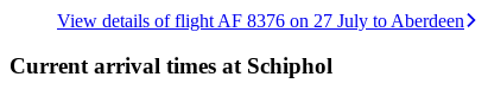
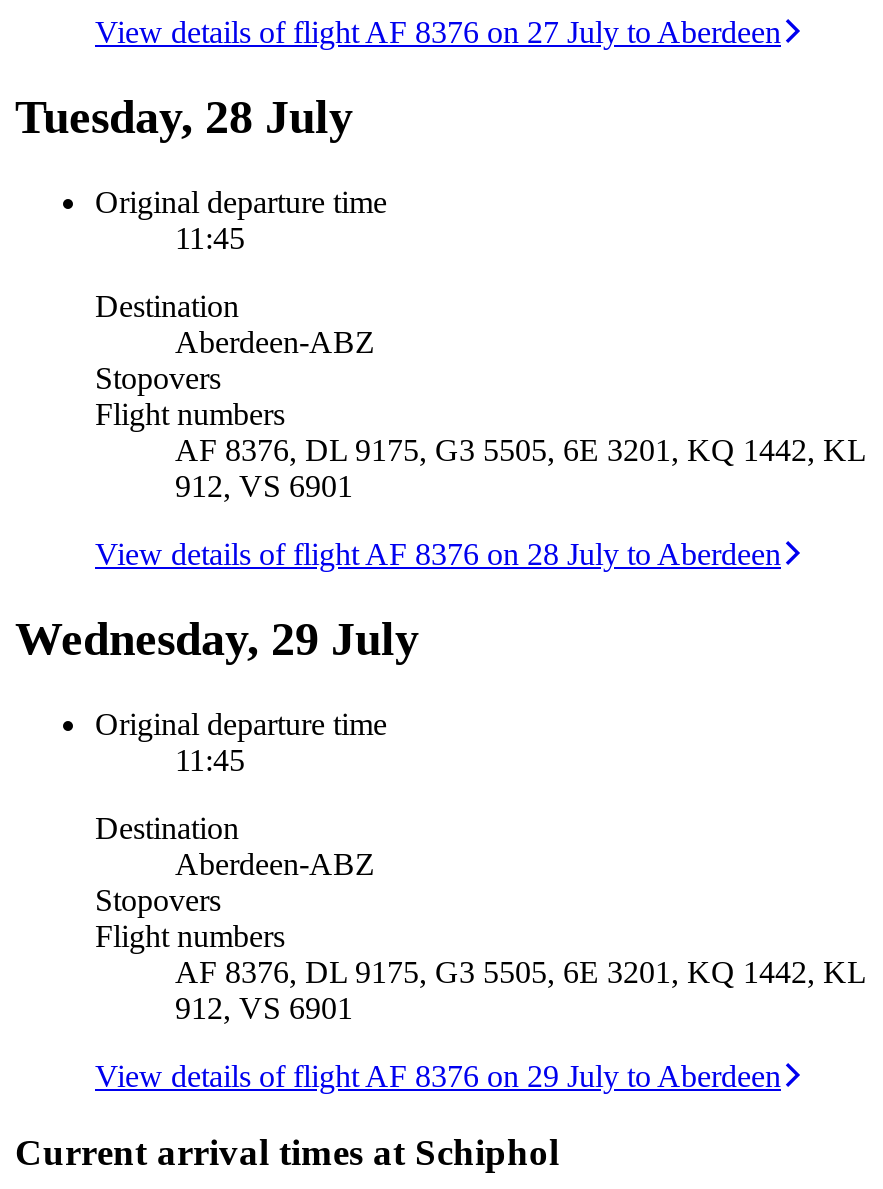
+ Tuesday, 28 July
+ Original departure time
+ 11:45
+ Destination
+ Aberdeen-ABZ
+ Stopovers
+ Flight numbers
+ AF 8376, DL 9175, G3 5505, 6E 3201, KQ 1442, KL
+ 912, VS 6901
+ View details of flight AF 8376 on 28 July to Aberdeen
+ Wednesday, 29 July
+ Original departure time
+ 11:45
+ Destination
+ Aberdeen-ABZ
+ Stopovers
+ Flight numbers
+ AF 8376, DL 9175, G3 5505, 6E 3201, KQ 1442, KL
+ 912, VS 6901
+ View details of flight AF 8376 on 29 July to Aberdeen
